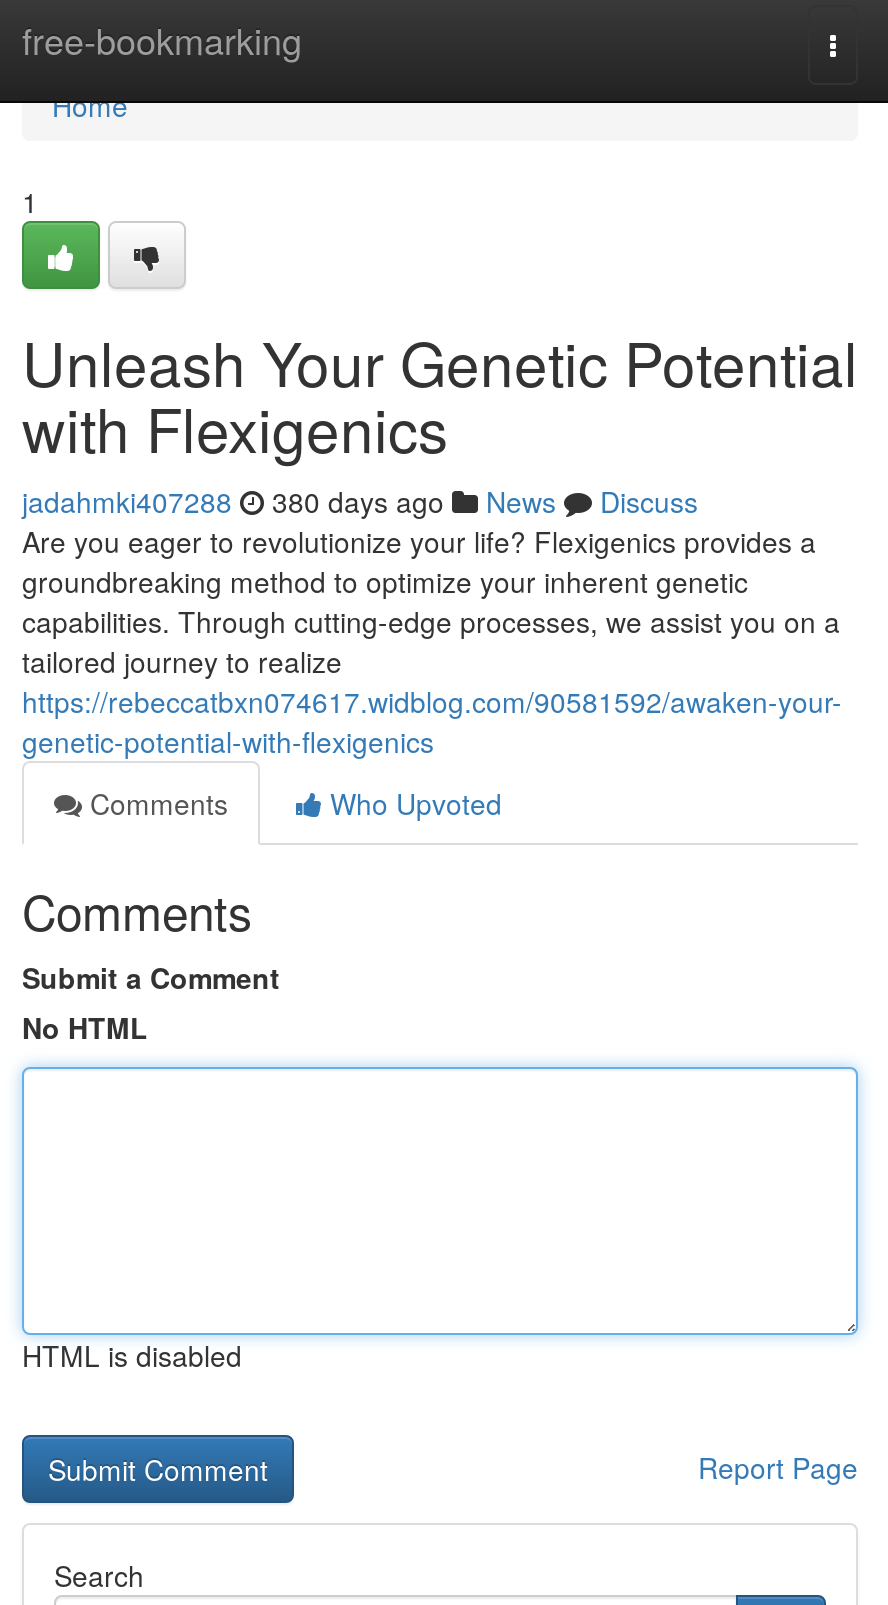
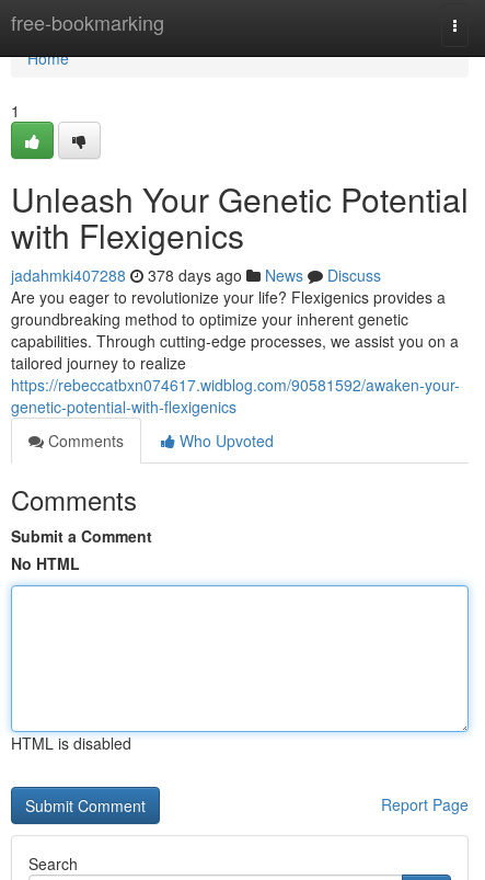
- jadahmki407288 380 days ago News Discuss
+ jadahmki407288 378 days ago News Discuss
